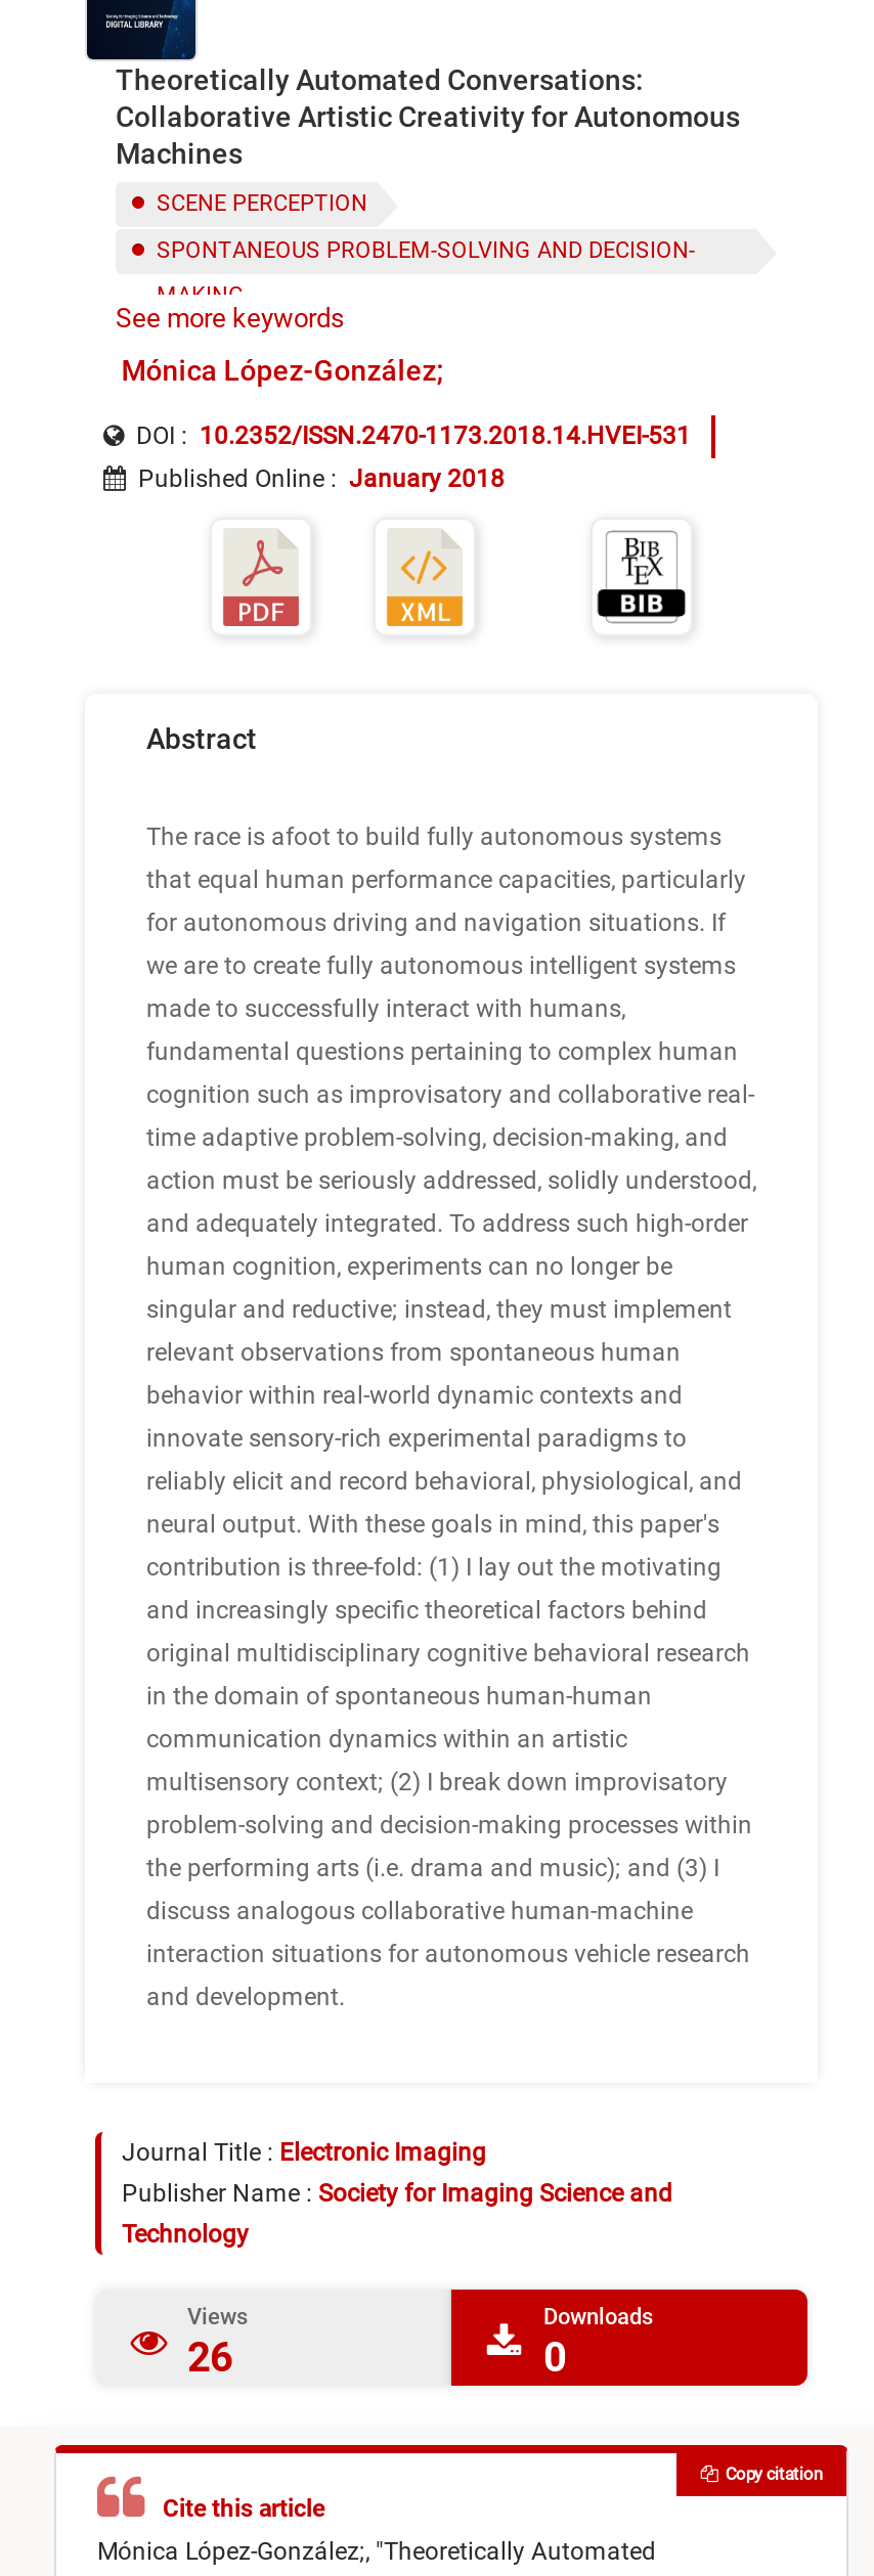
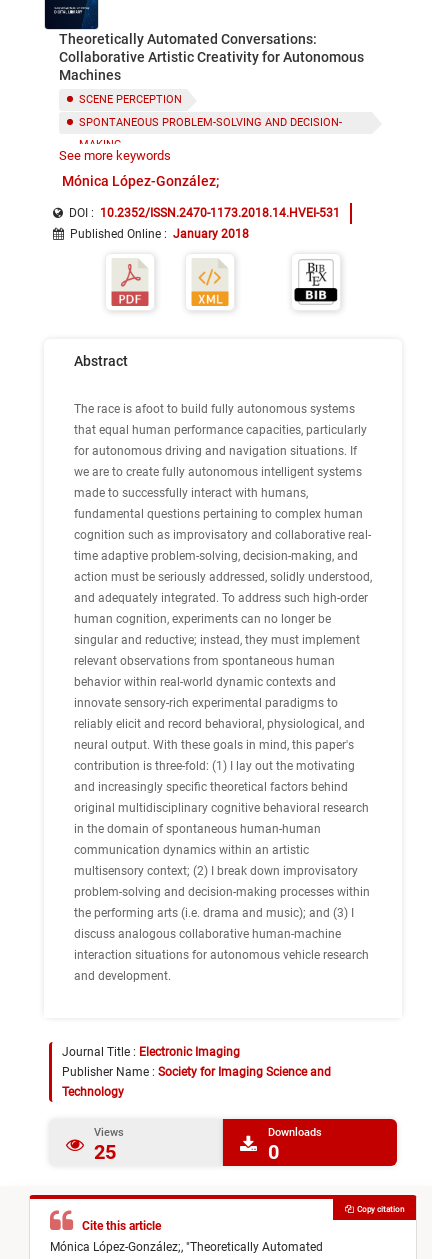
- 26
+ 25
